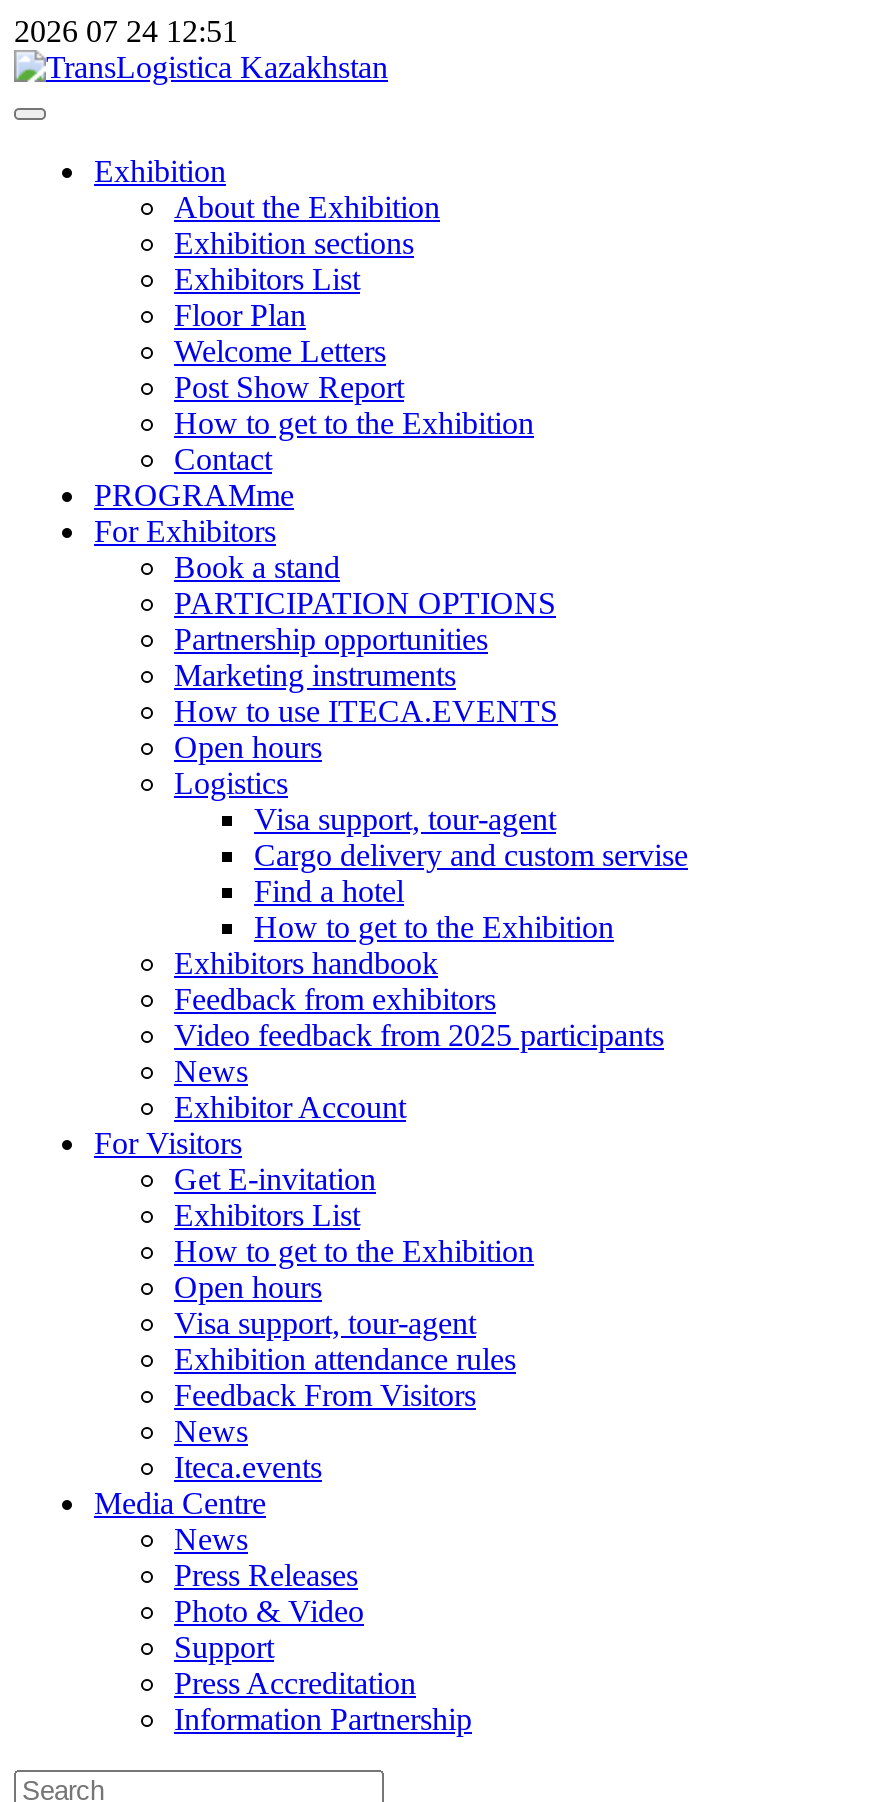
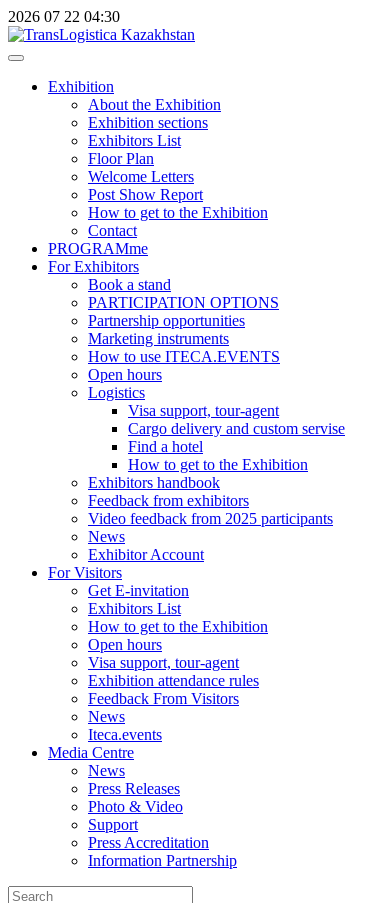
- 2026 07 24 12:51
+ 2026 07 22 04:30
